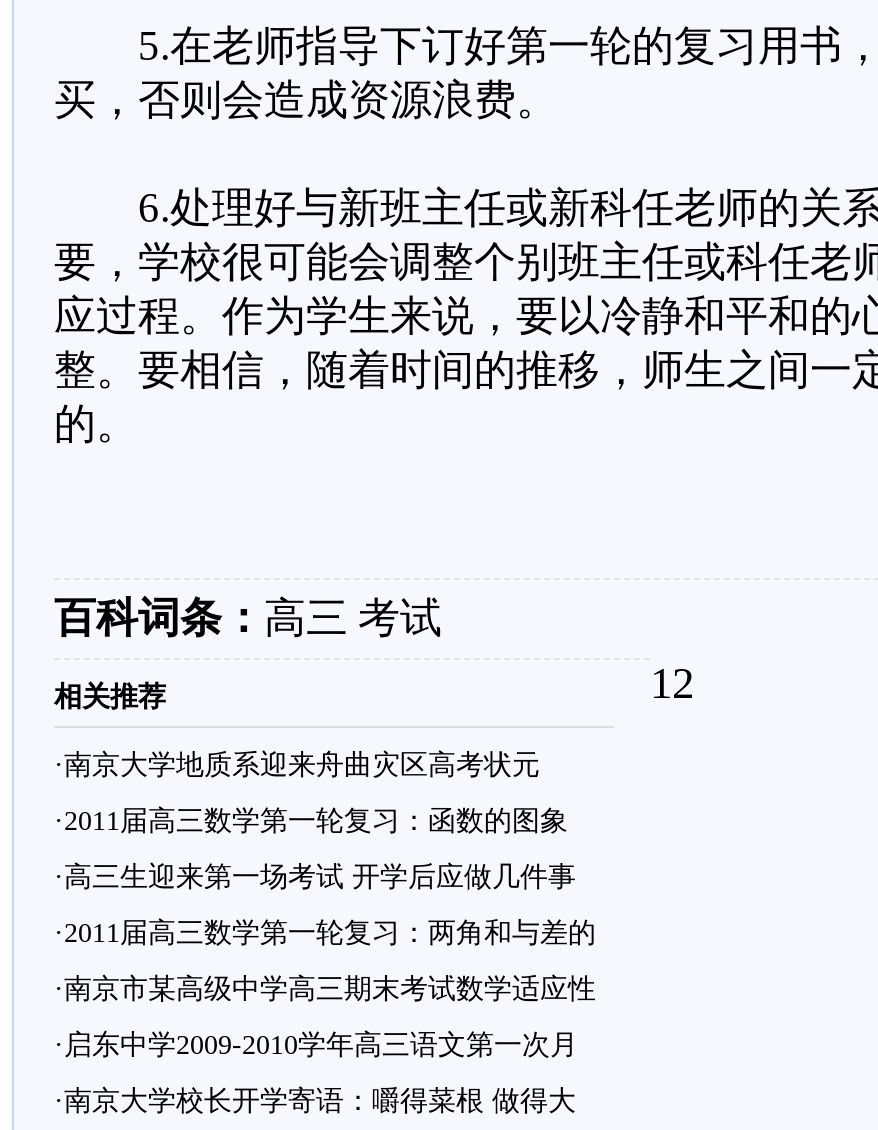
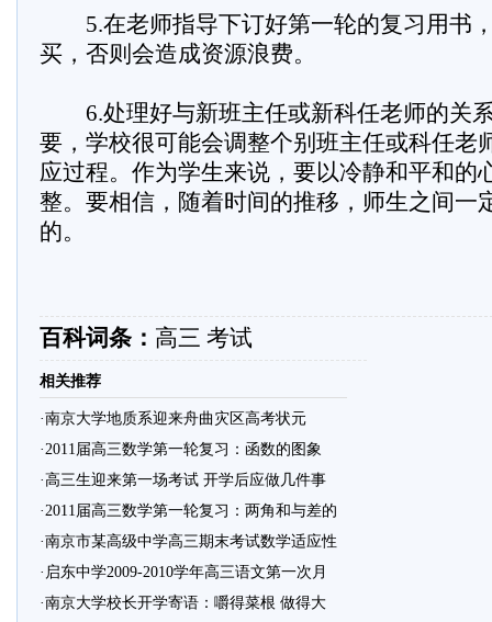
- 12
